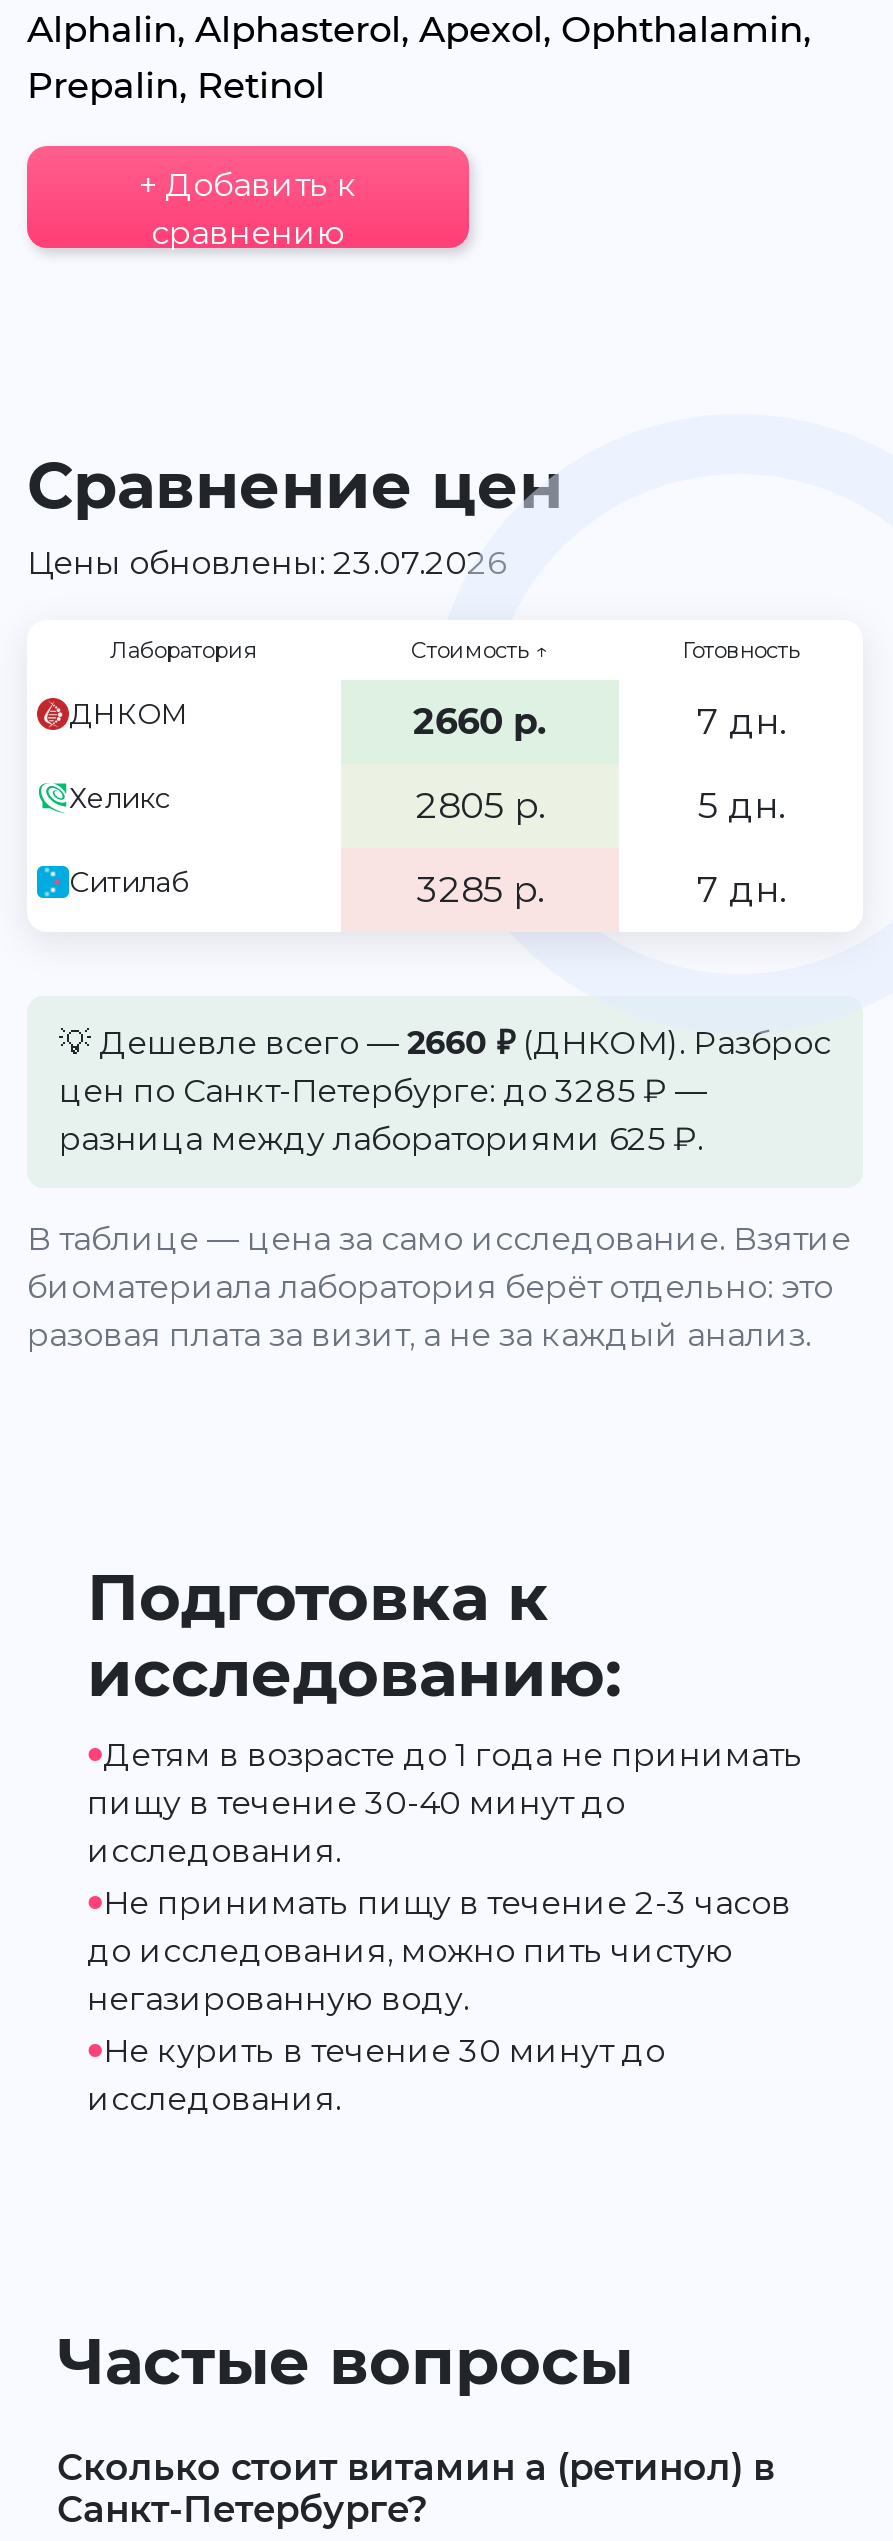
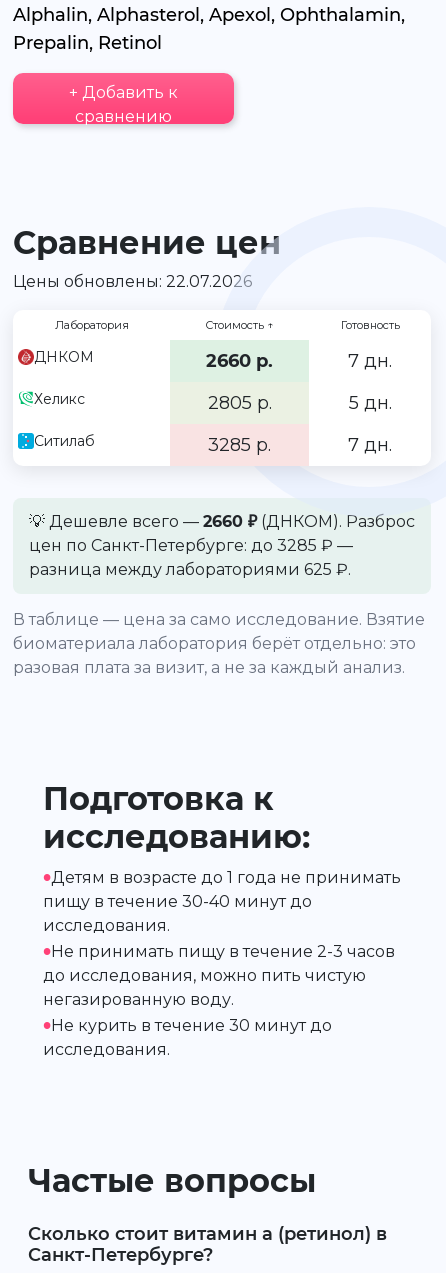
- Цены обновлены: 23.07.2026
+ Цены обновлены: 22.07.2026
